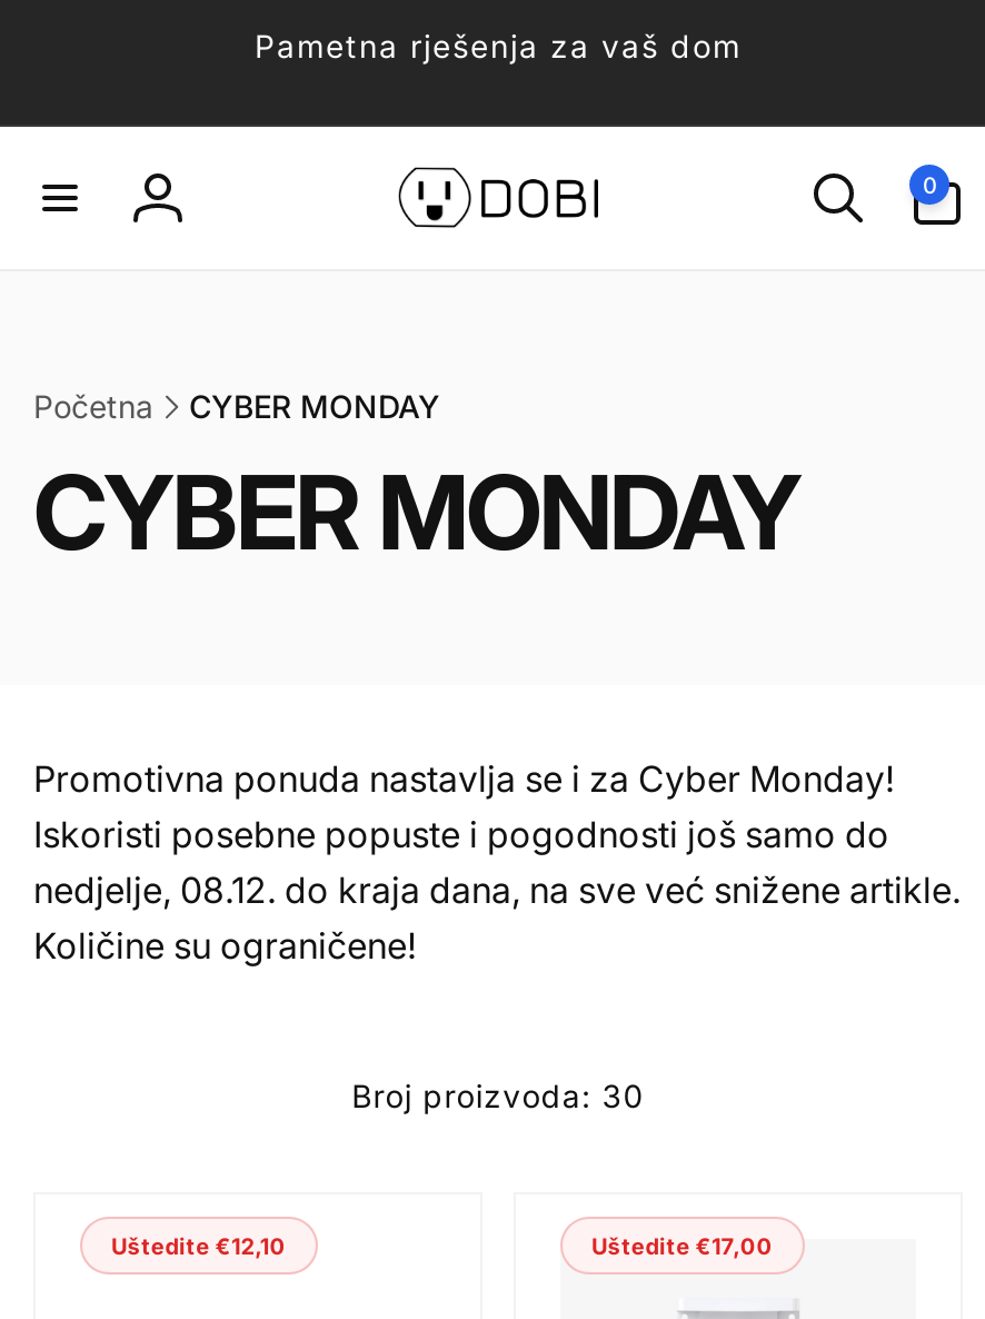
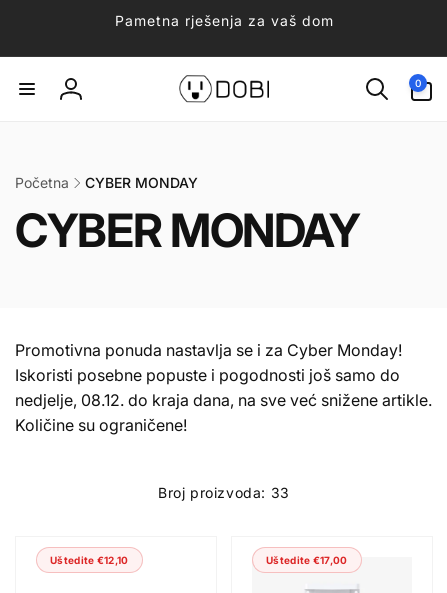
- Broj proizvoda: 30
+ Broj proizvoda: 33
